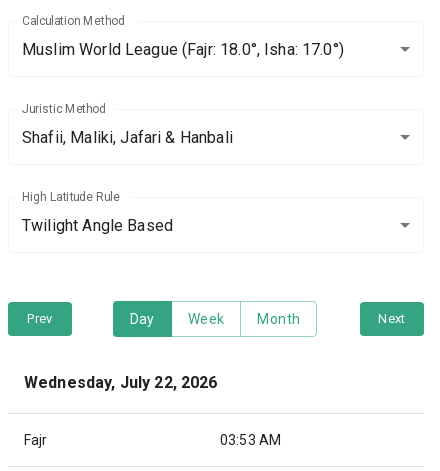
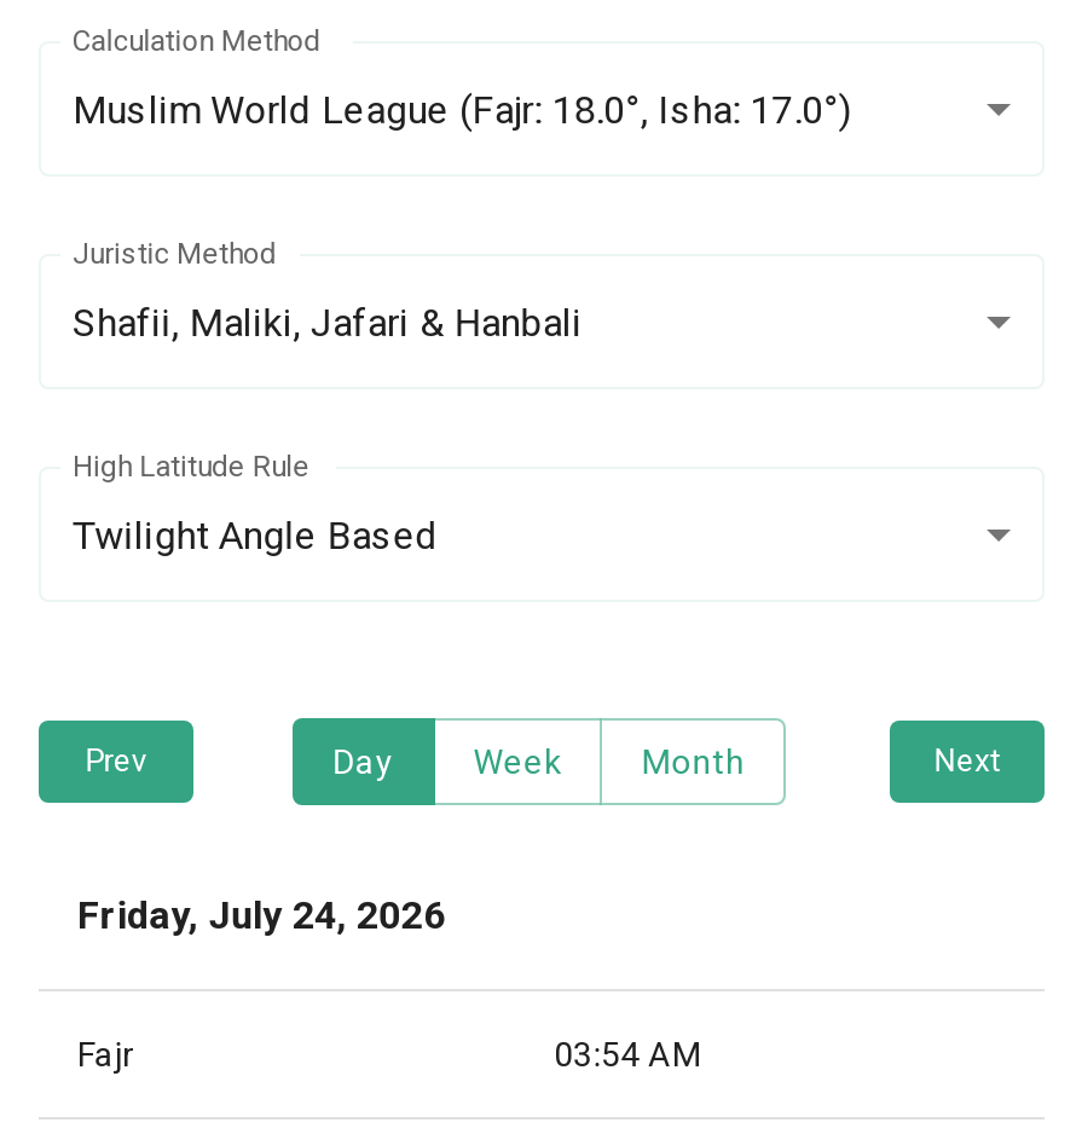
- Wednesday, July 22, 2026
+ Friday, July 24, 2026

- 03:53 AM
+ 03:54 AM
